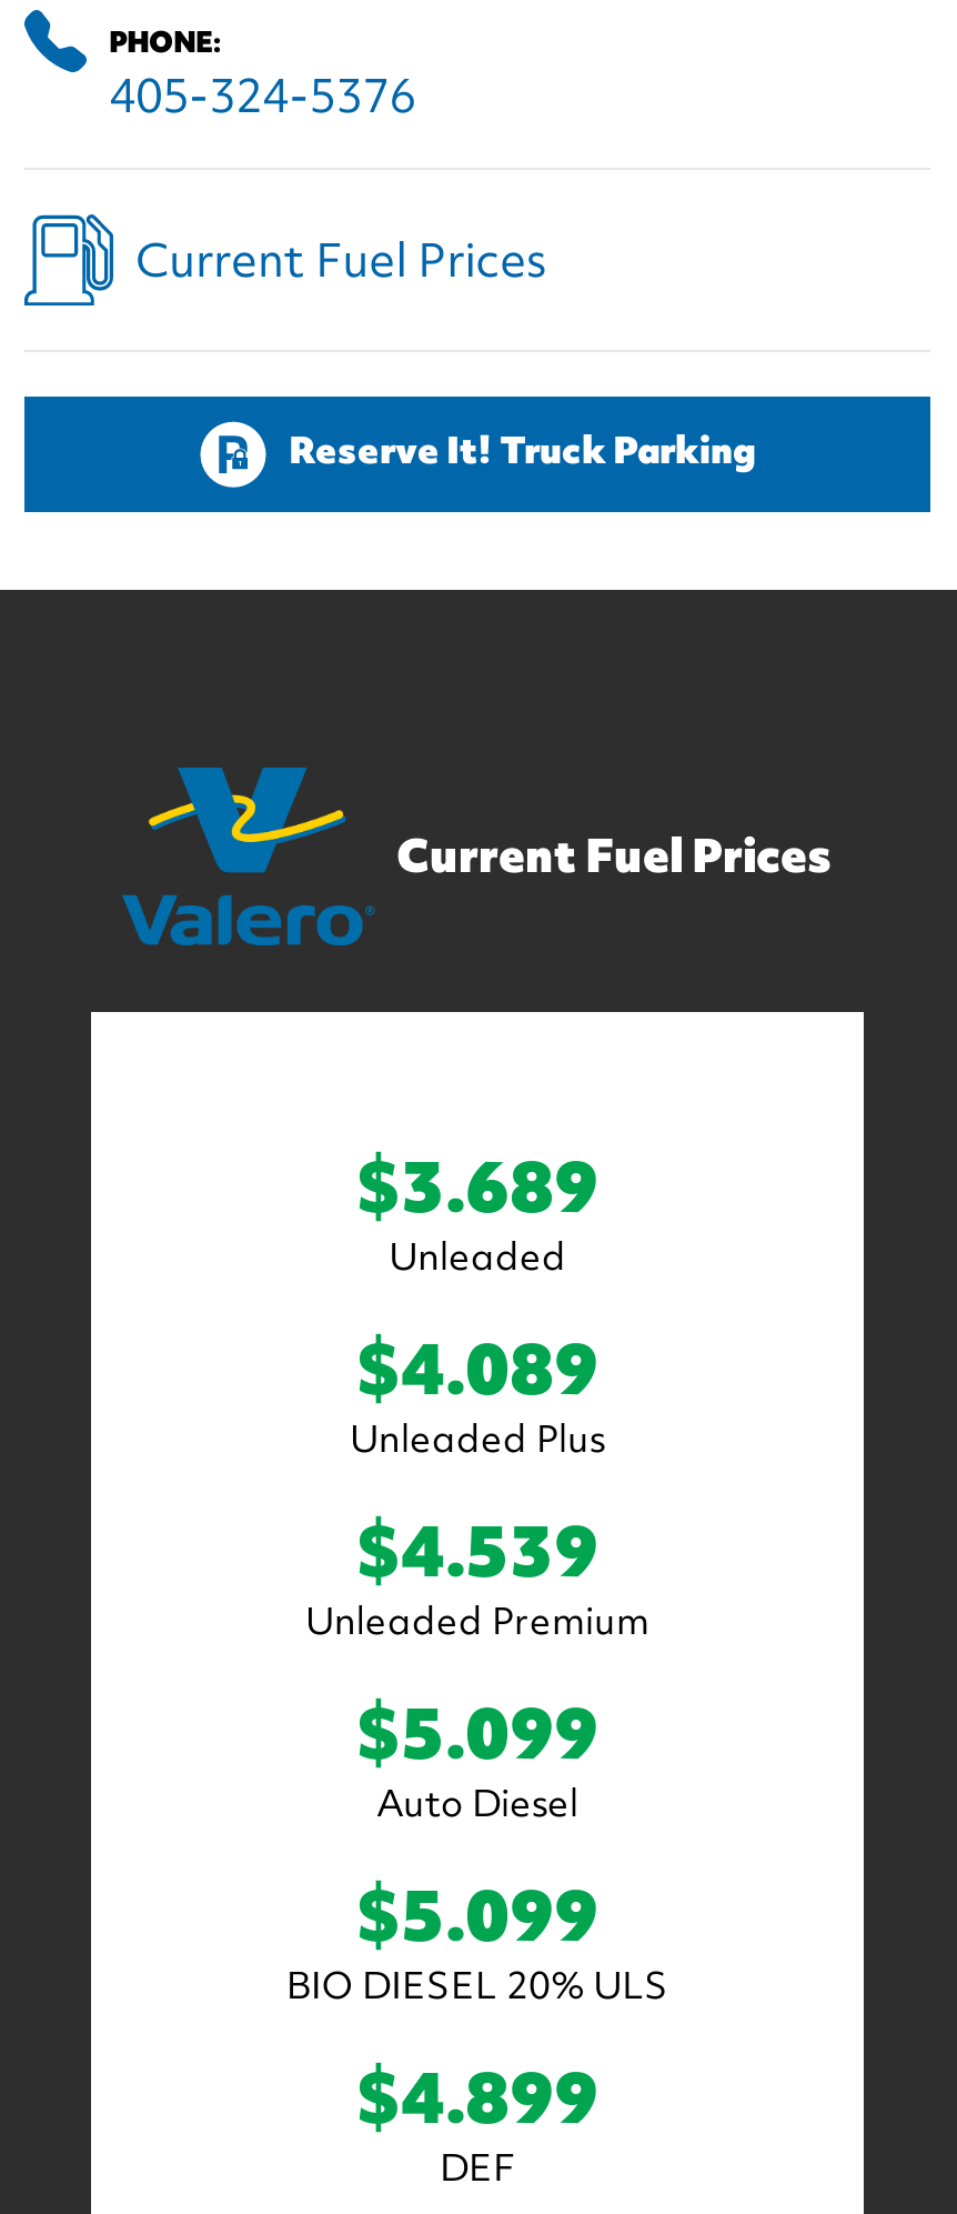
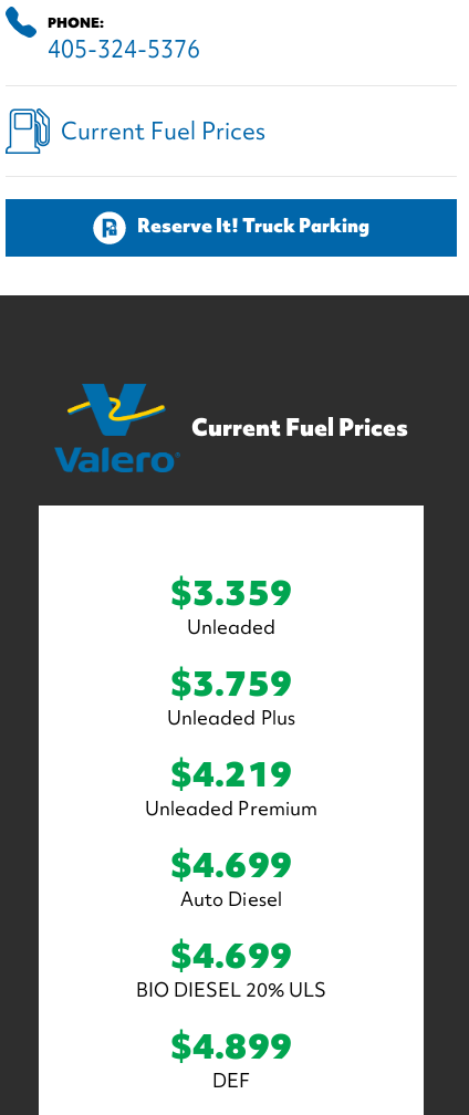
- $3.689
+ $3.359

- $4.089
+ $3.759

- $4.539
+ $4.219

- $5.099
+ $4.699

- $5.099
+ $4.699
